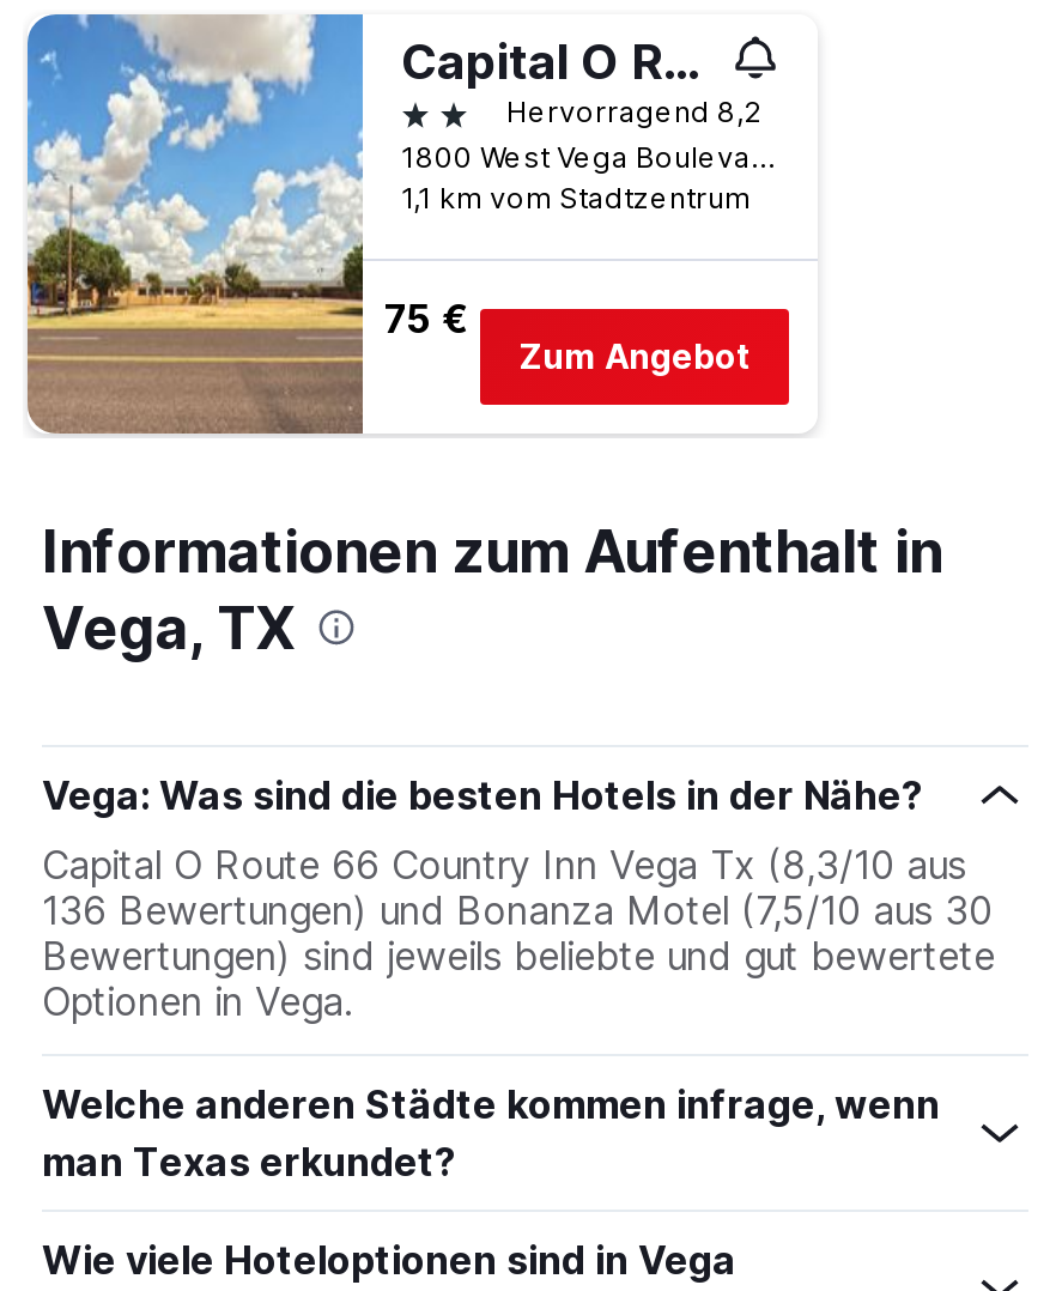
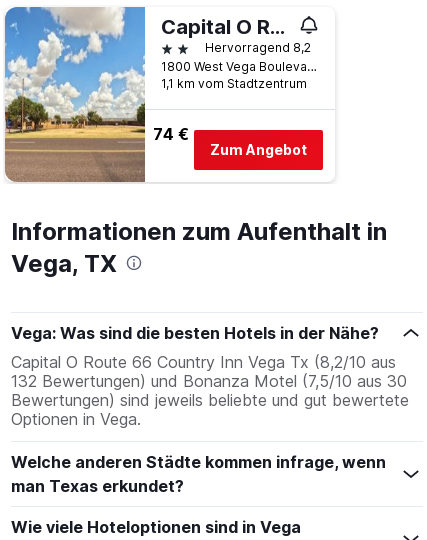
- 75 €
+ 74 €

- Capital O Route 66 Country Inn Vega Tx (8,3/10 aus
+ Capital O Route 66 Country Inn Vega Tx (8,2/10 aus

- 136 Bewertungen) und Bonanza Motel (7,5/10 aus 30
+ 132 Bewertungen) und Bonanza Motel (7,5/10 aus 30
